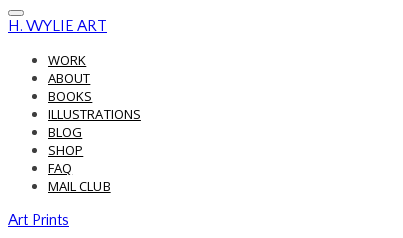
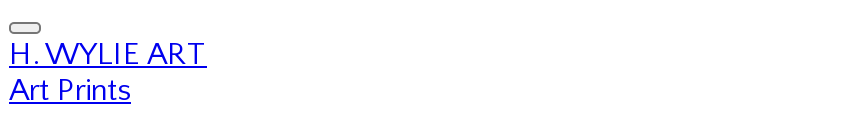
- WORK
- ABOUT
- BOOKS
- ILLUSTRATIONS
- BLOG
- SHOP
- FAQ
- MAIL CLUB
